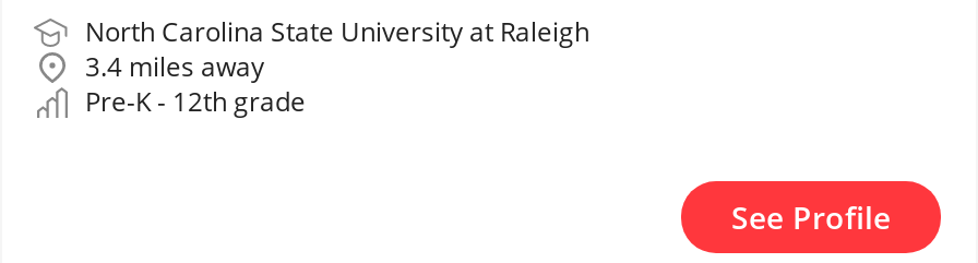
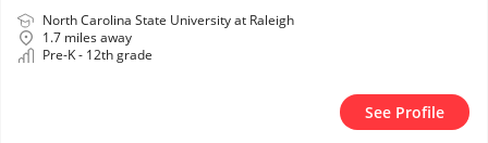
- 3.4 miles away
+ 1.7 miles away
